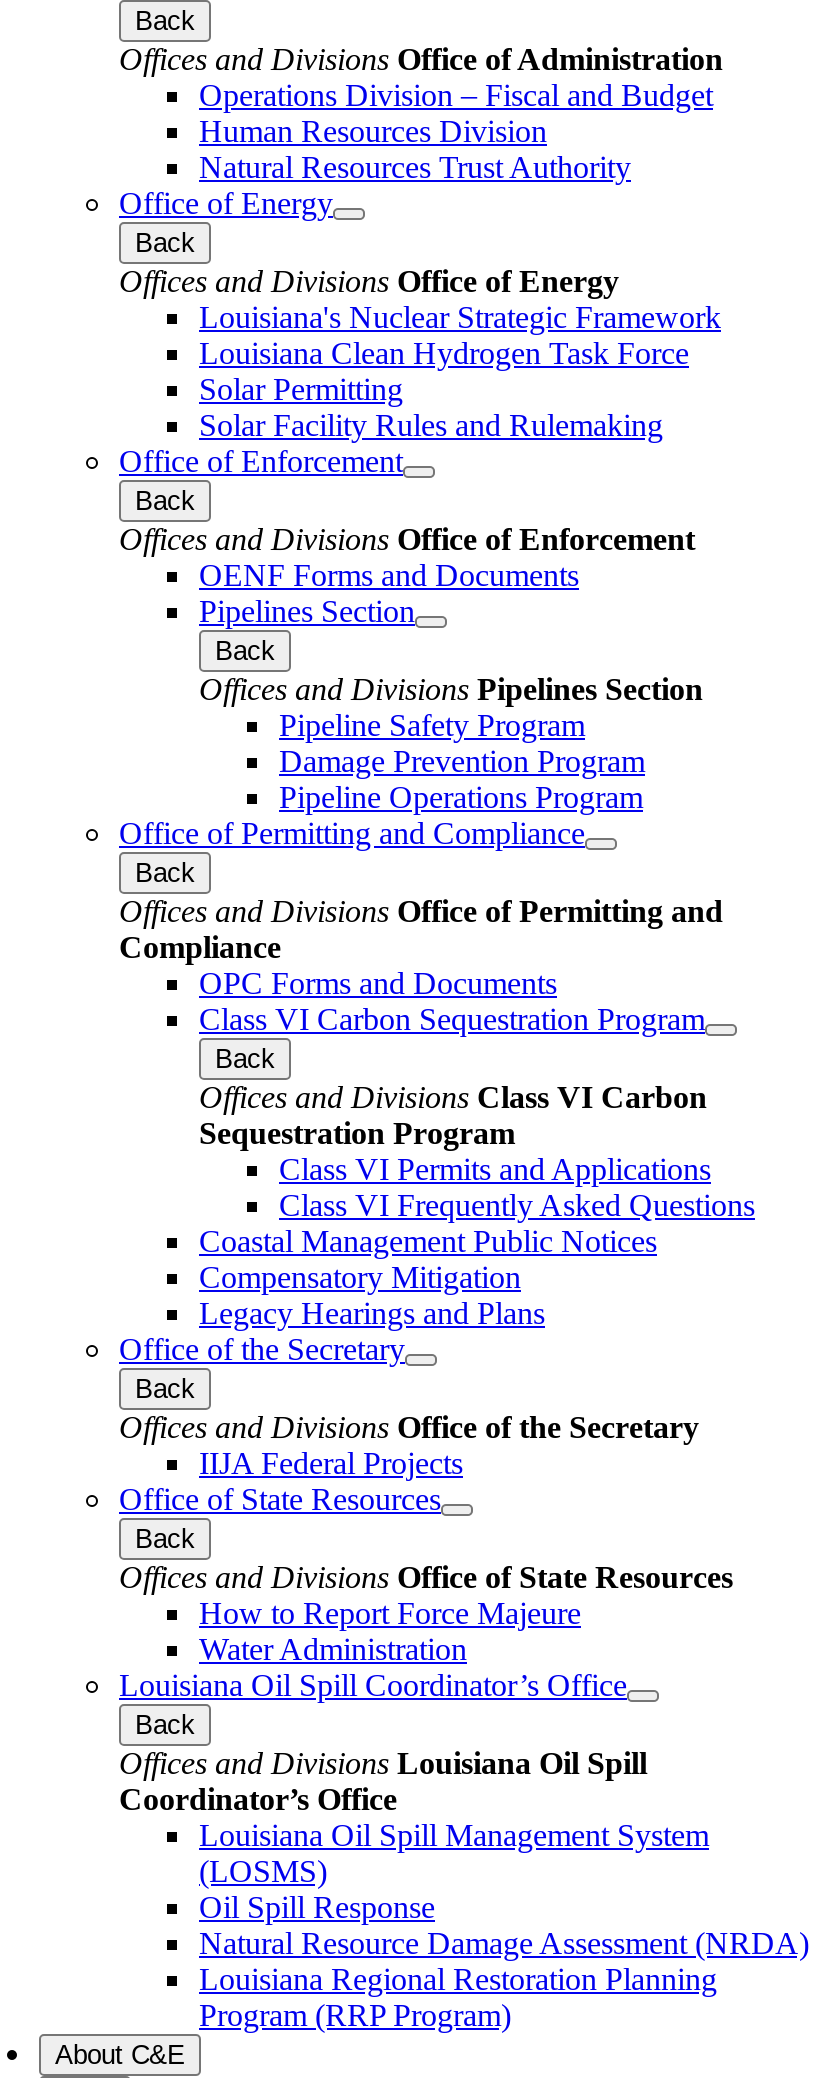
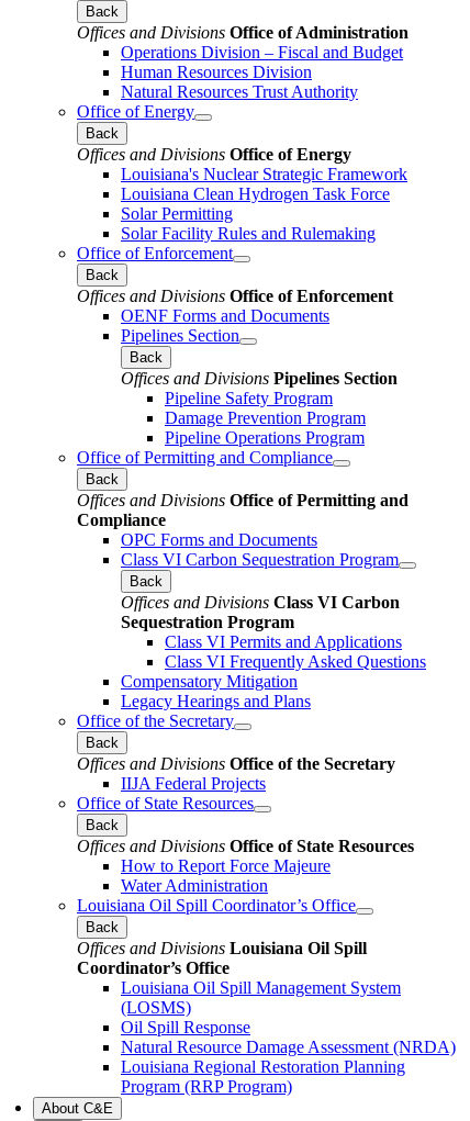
- Coastal Management Public Notices
